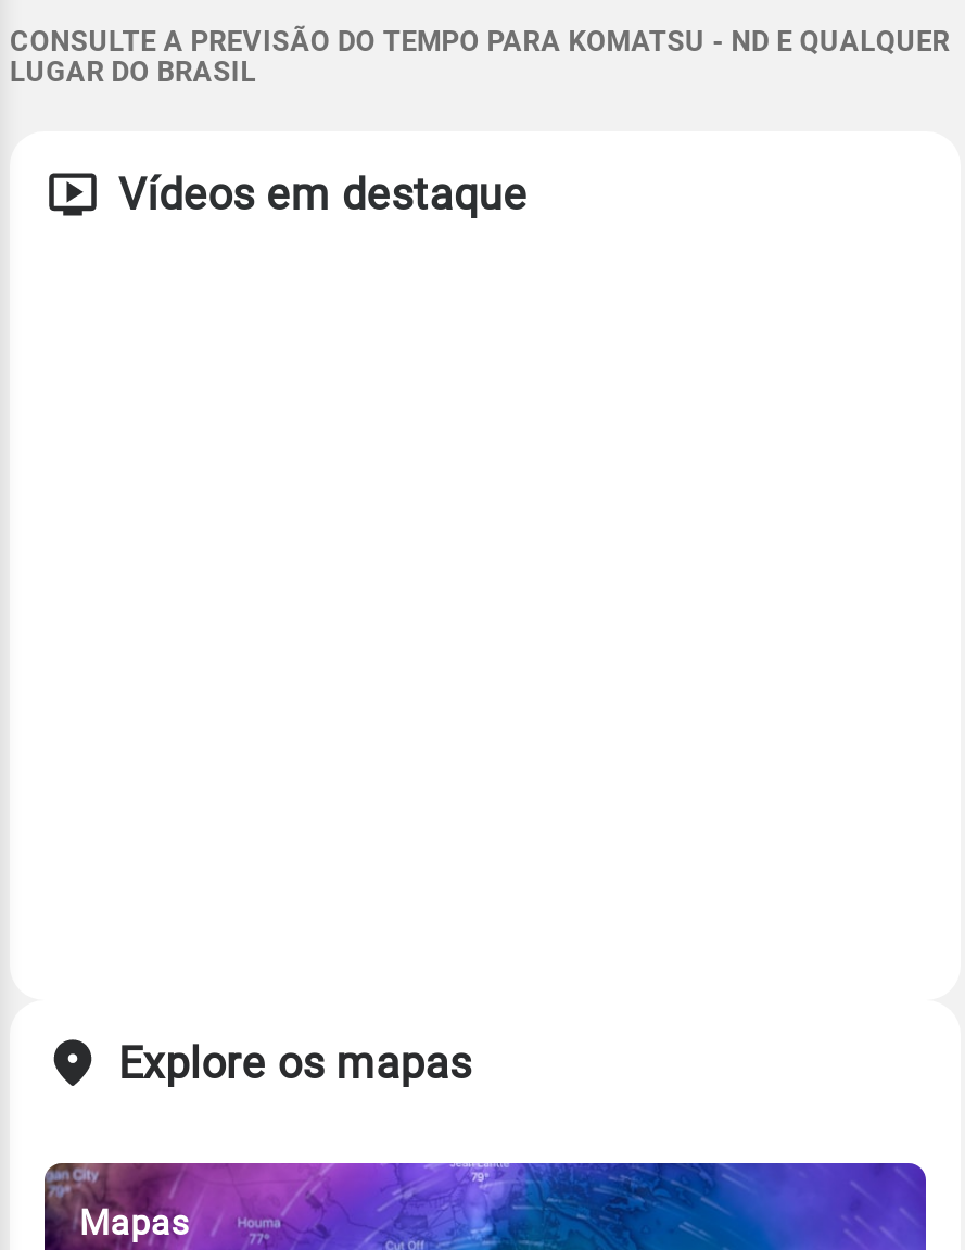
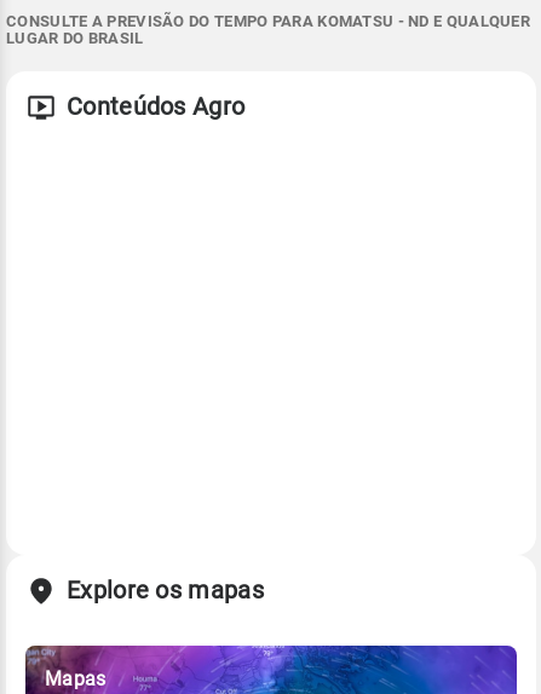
- Vídeos em destaque
+ Conteúdos Agro
